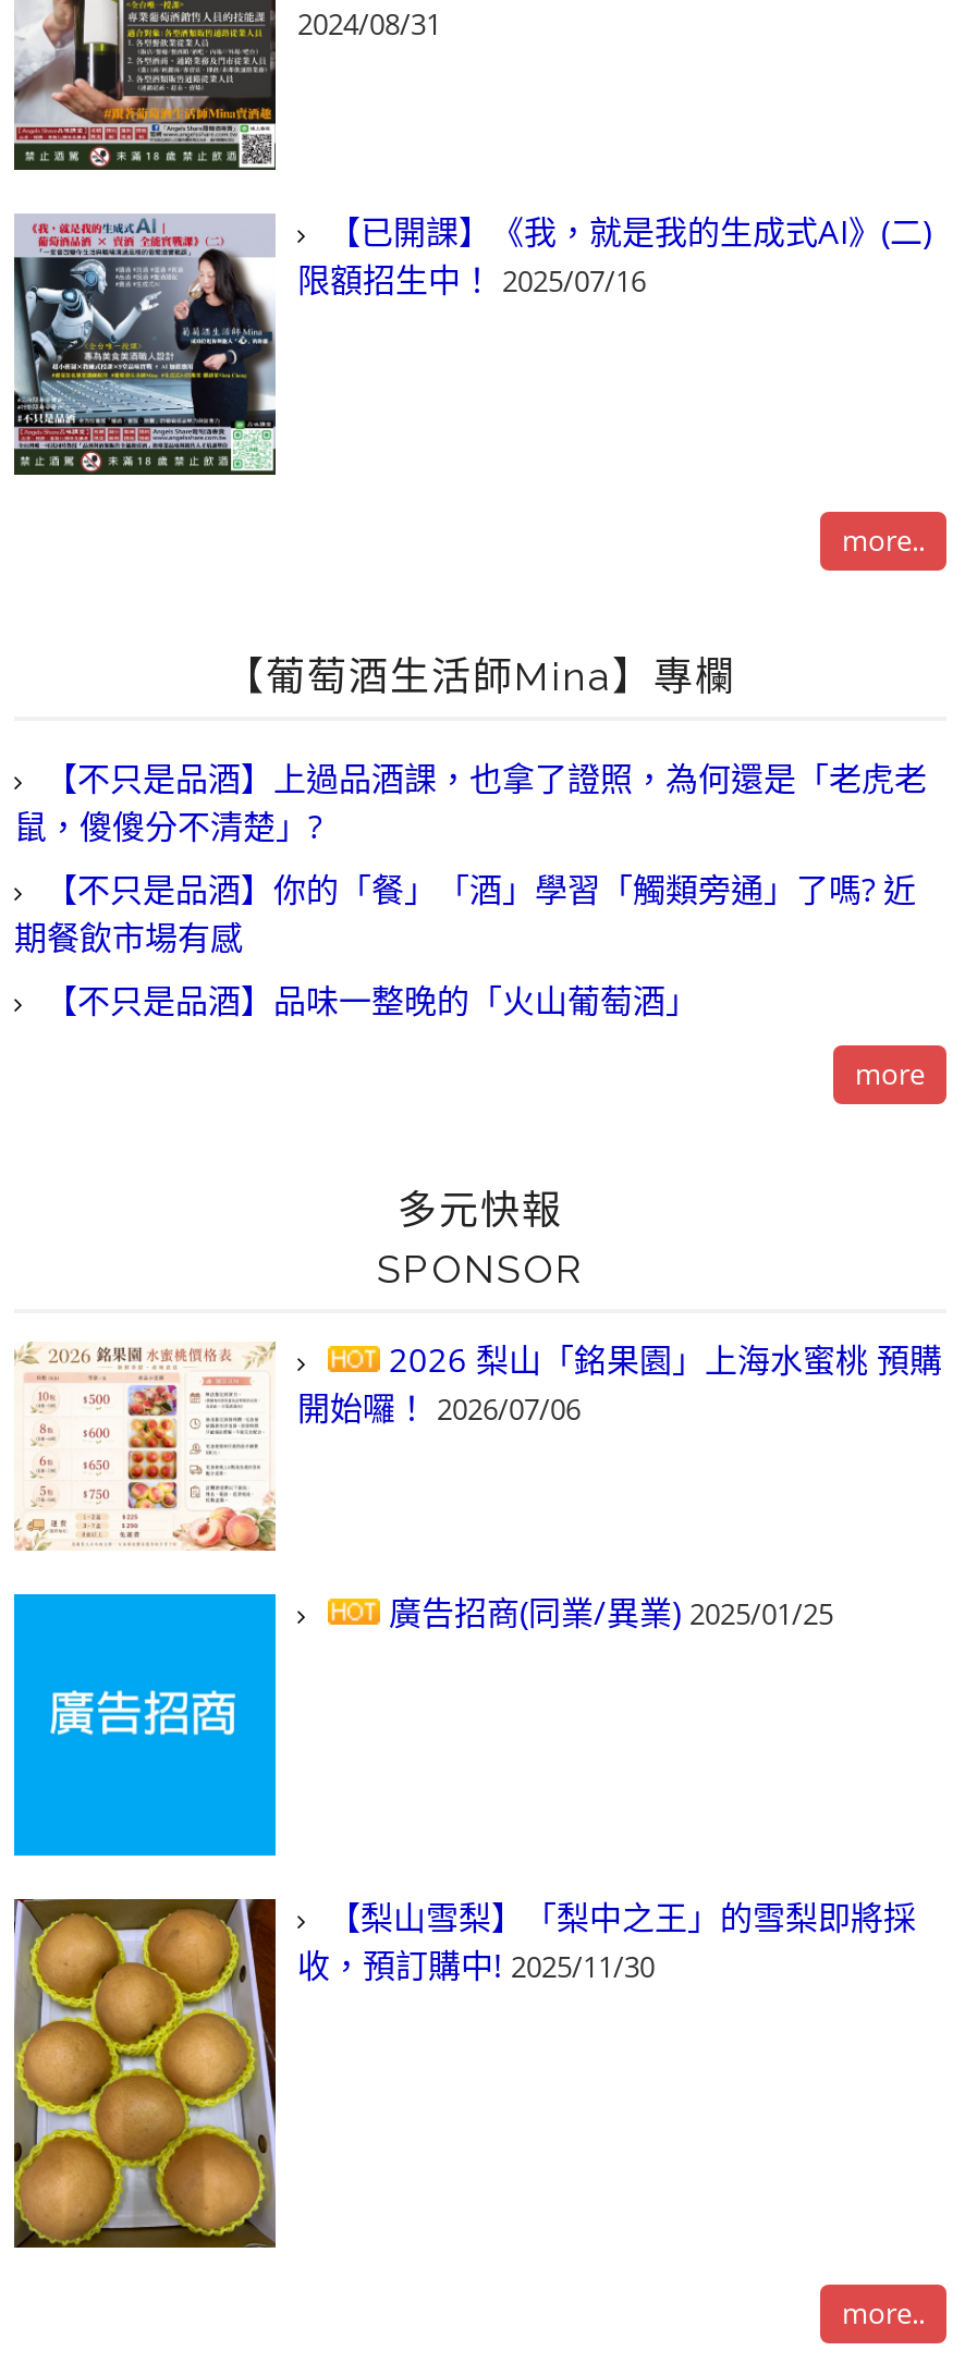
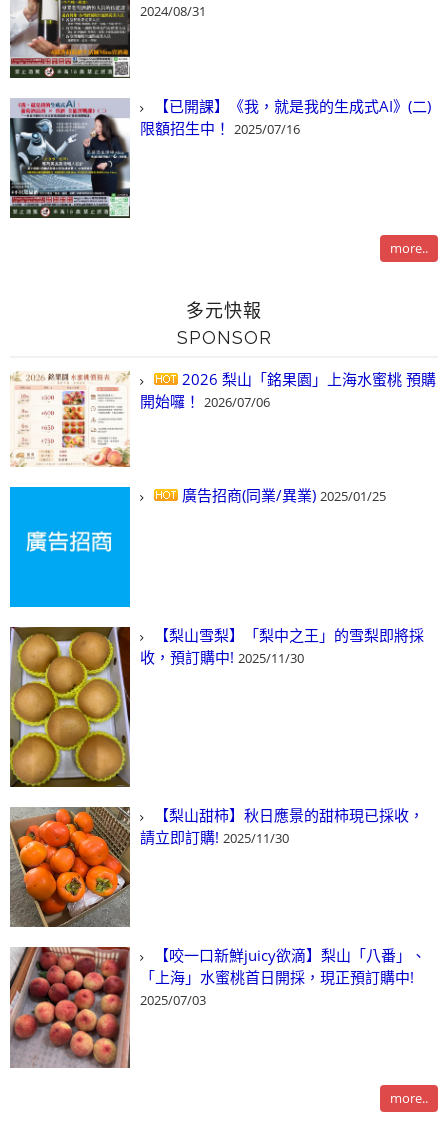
- 【葡萄酒生活師Mina】專欄
- 【不只是品酒】上過品酒課，也拿了證照，為何還是「老虎老
- 鼠，傻傻分不清楚」?
- 【不只是品酒】你的「餐」「酒」學習「觸類旁通」了嗎? 近
- 期餐飲市場有感
- 【不只是品酒】品味一整晚的「火山葡萄酒」
- more

moved up: [image] | 多元快報 | SPONSOR | 2026 梨山「銘果園」上海水蜜桃 預購 | 開始囉！ 2026/07/06 | 廣告招商(同業/異業) 2025/01/25 | 【梨山雪梨】「梨中之王」的雪梨即將採 | 收，預訂購中! 2025/11/30

moved up: [image]

+ [image]
+ 【梨山甜柿】秋日應景的甜柿現已採收，
+ 請立即訂購! 2025/11/30

+ [image]
+ 【咬一口新鮮juicy欲滴】梨山「八番」、
+ 「上海」水蜜桃首日開採，現正預訂購中!
+ 2025/07/03
